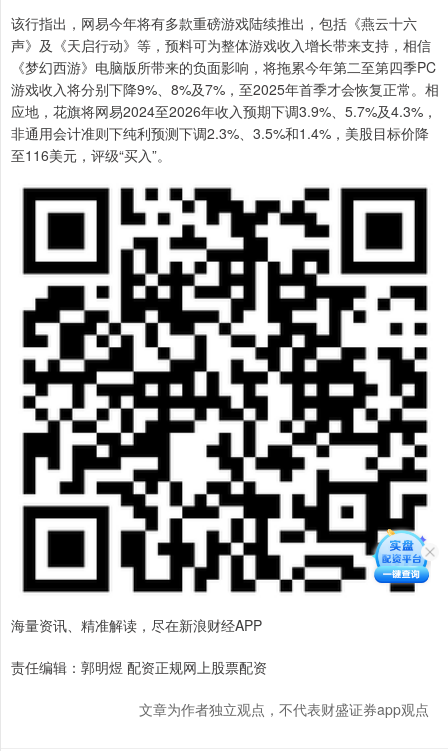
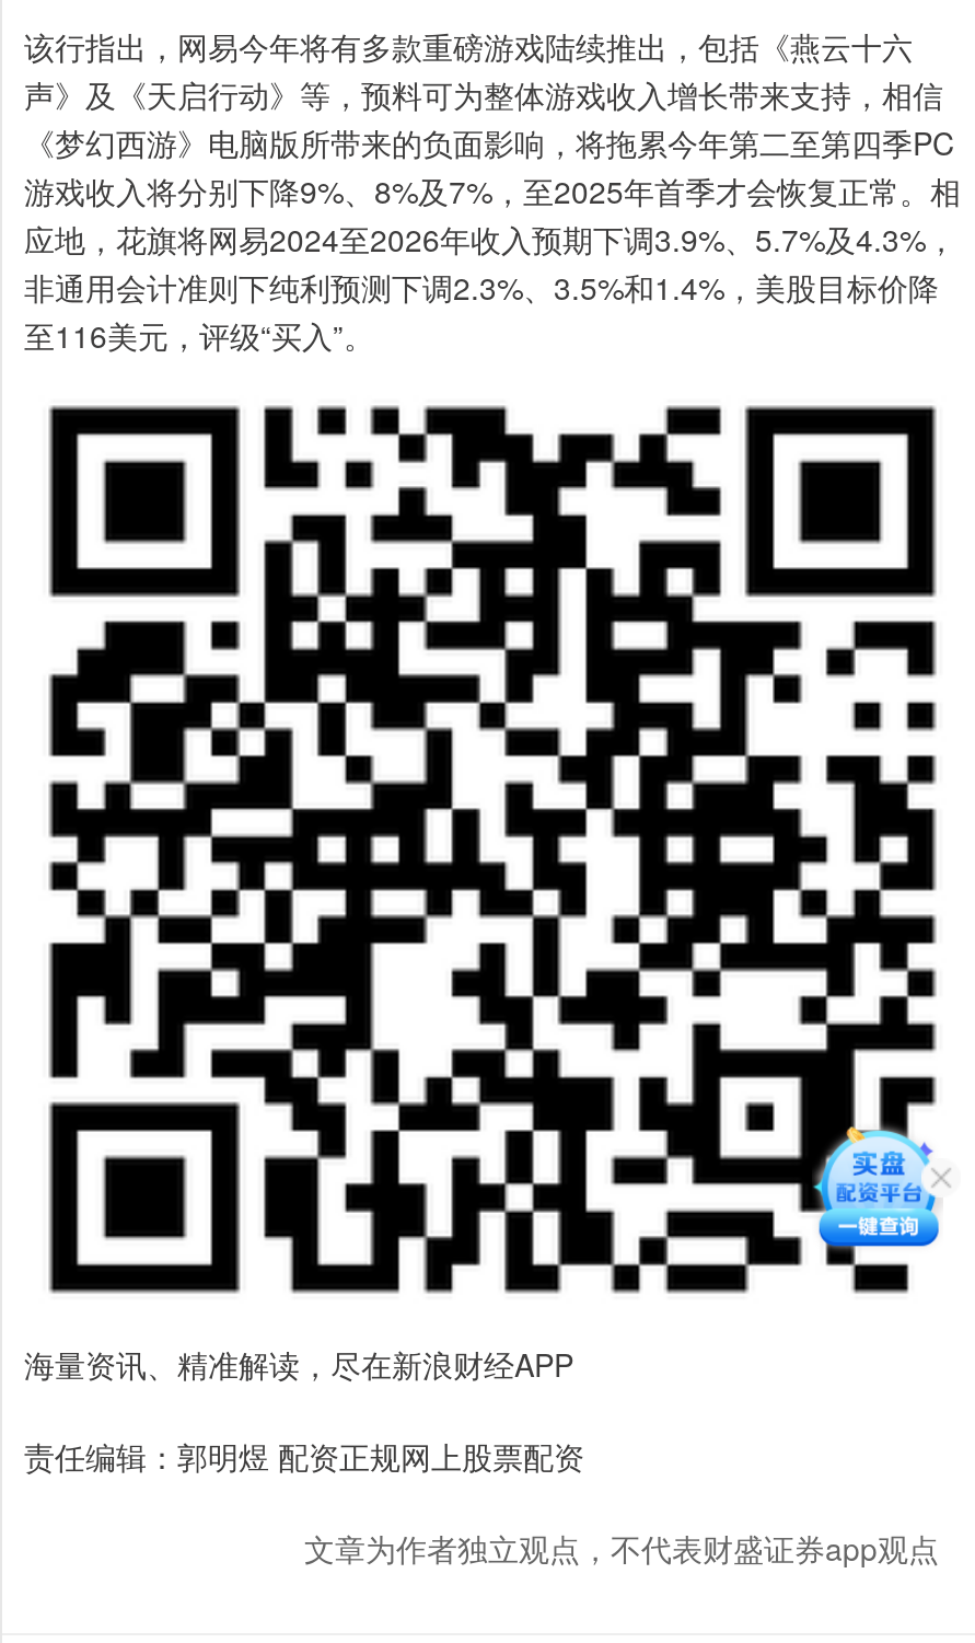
- [image]
+ [image]
